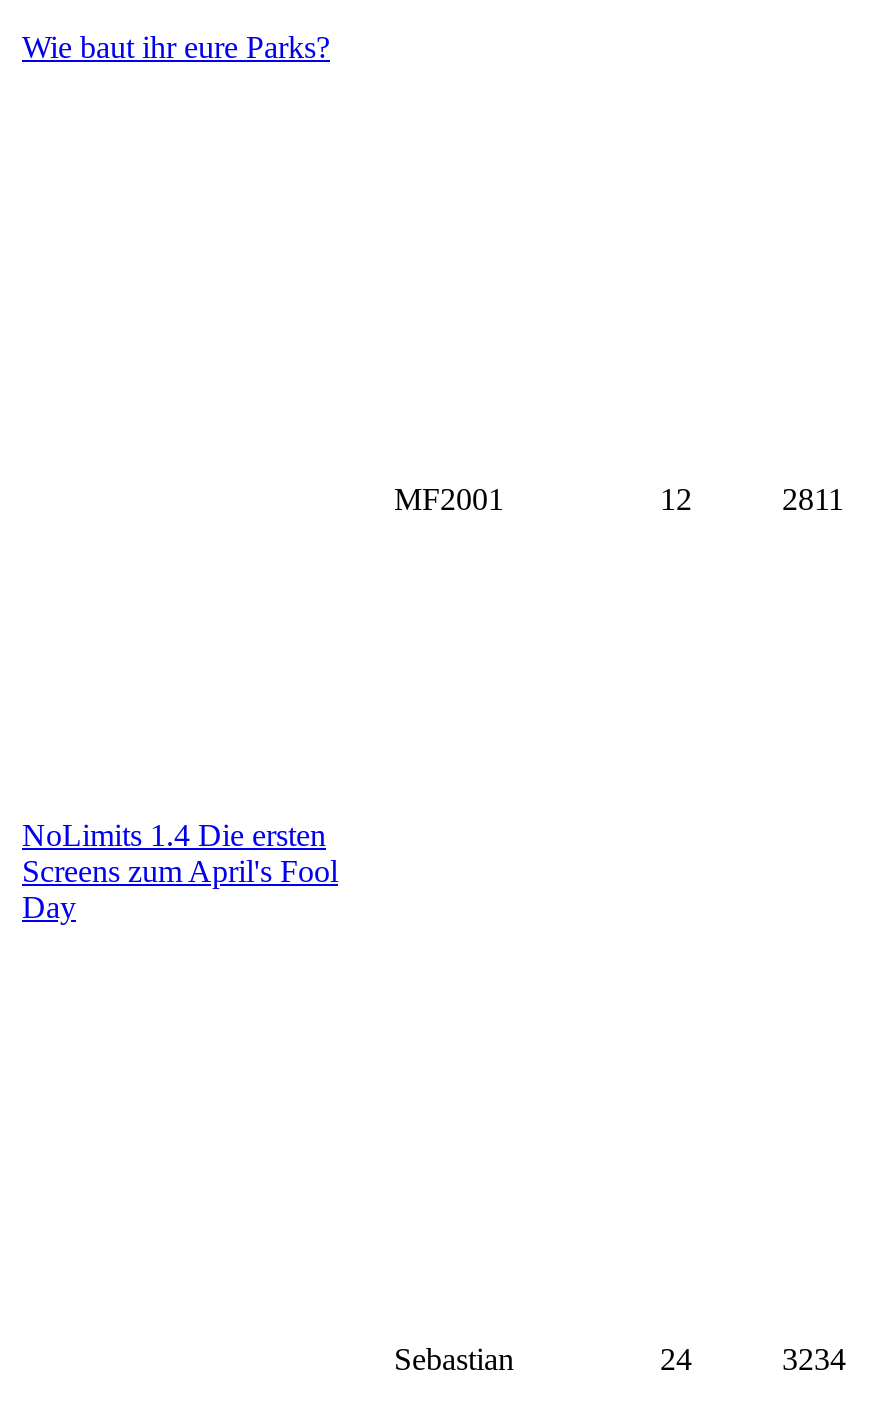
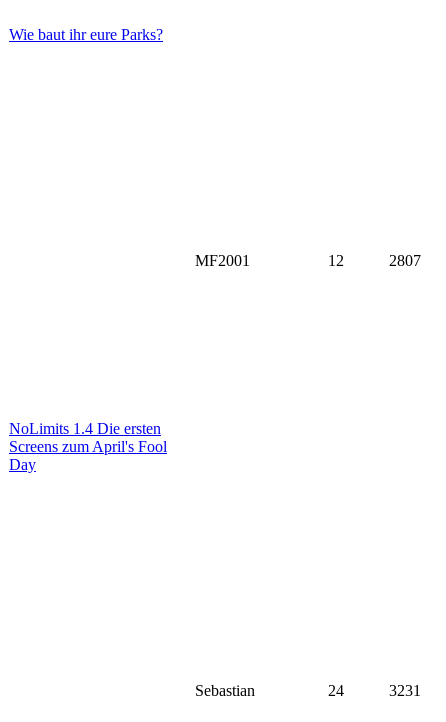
- 2811
+ 2807

- 3234
+ 3231
